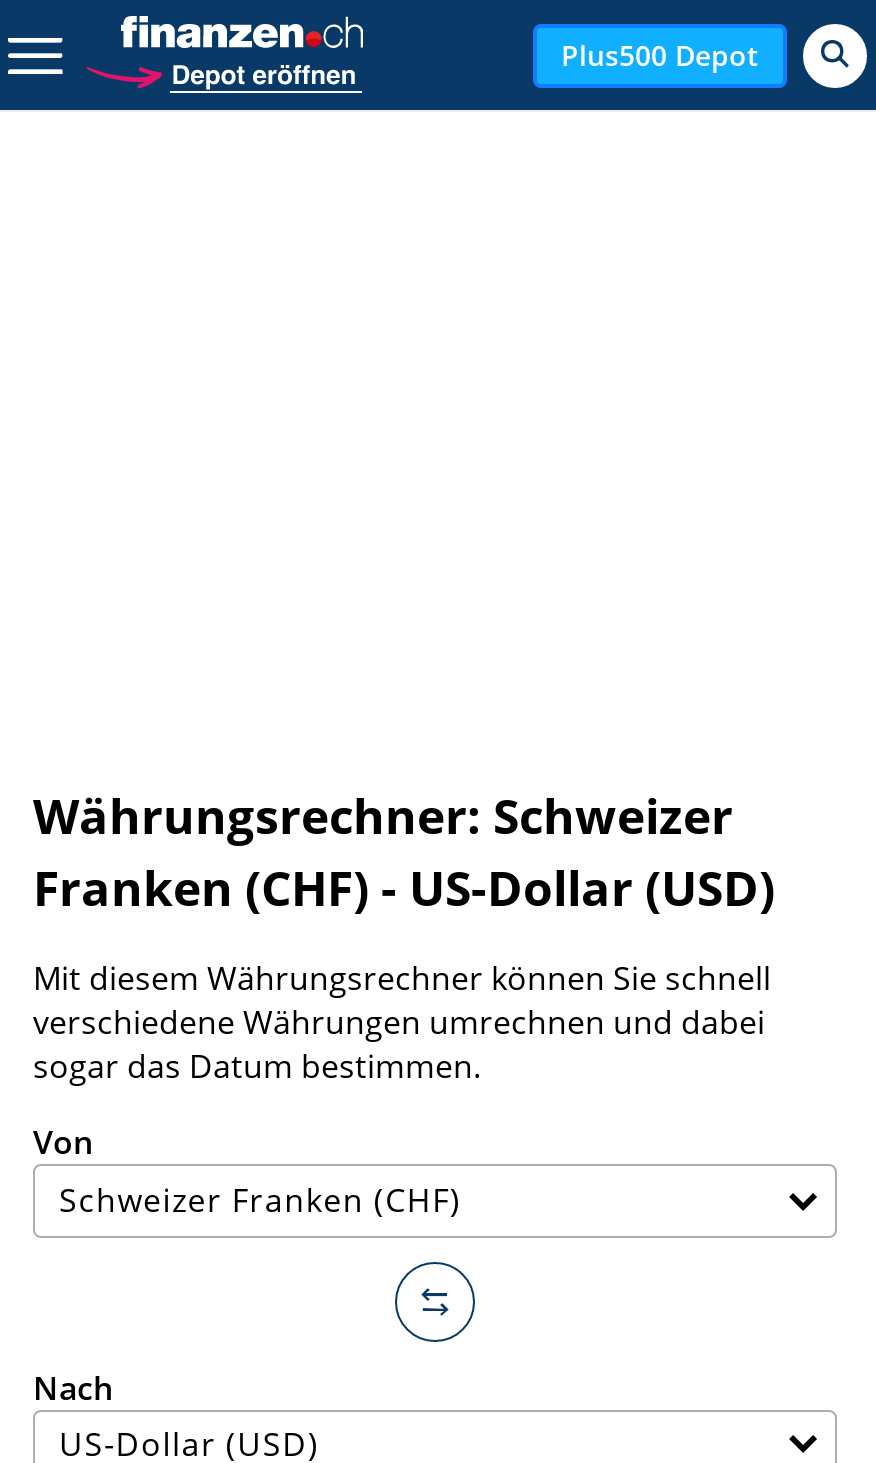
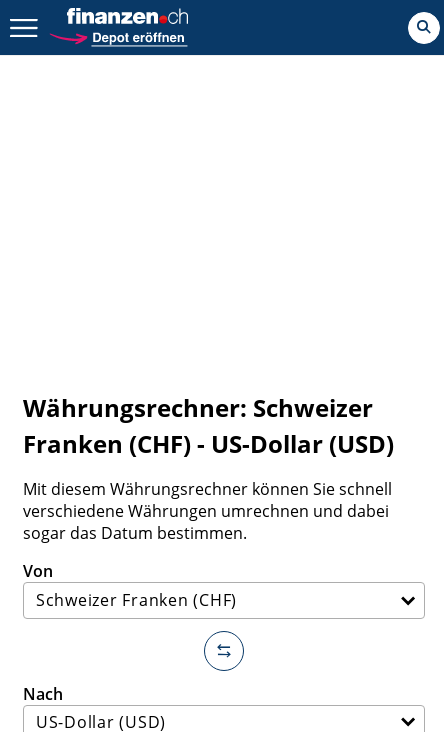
- Plus500 Depot
